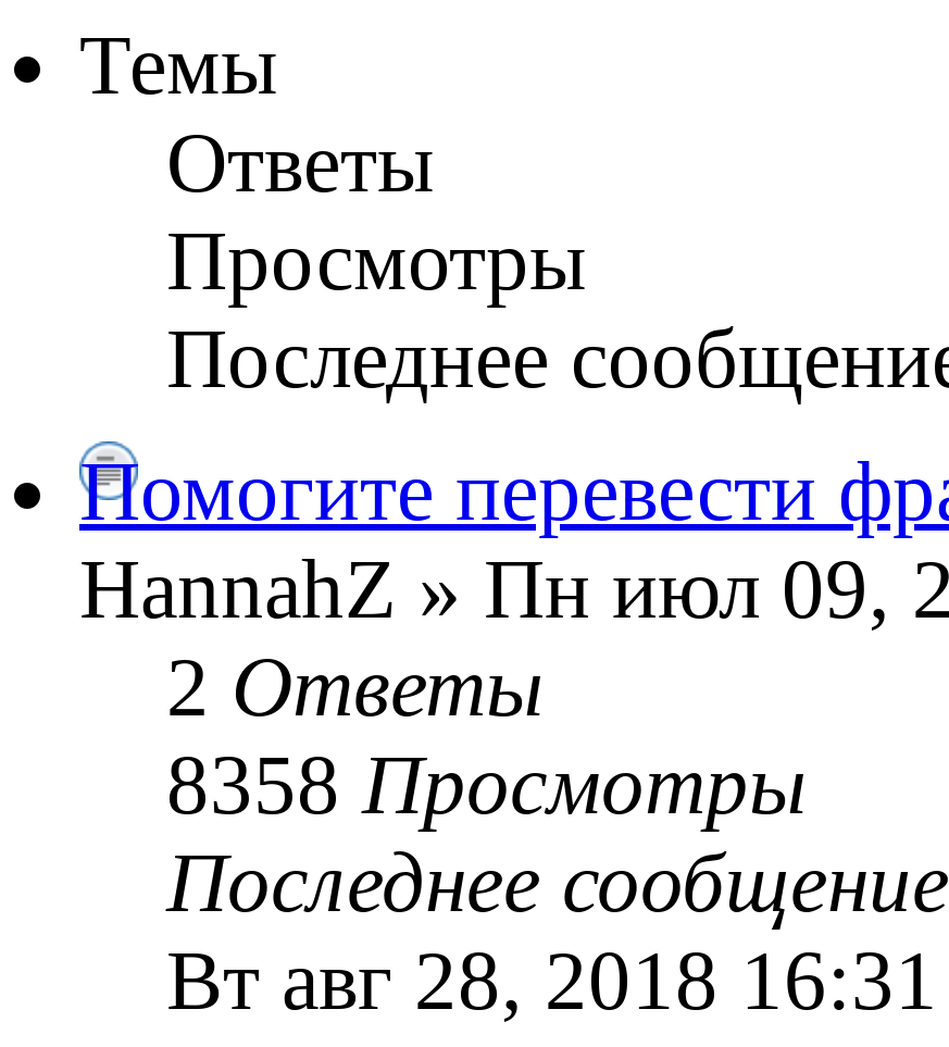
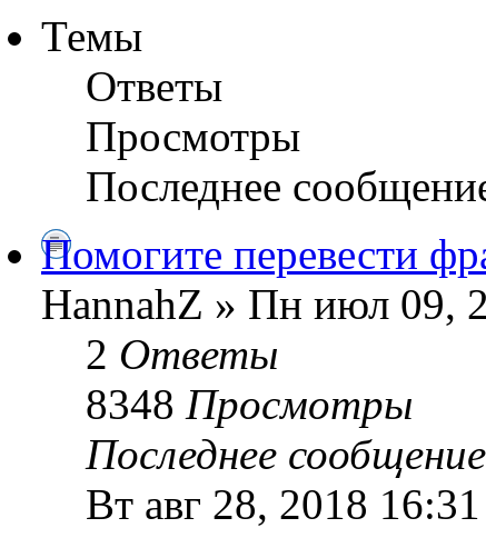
- 8358 Просмотры
+ 8348 Просмотры
